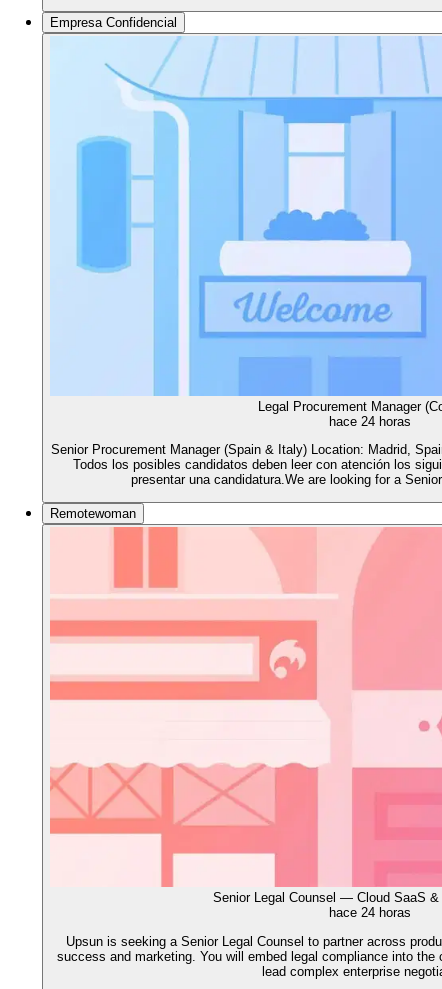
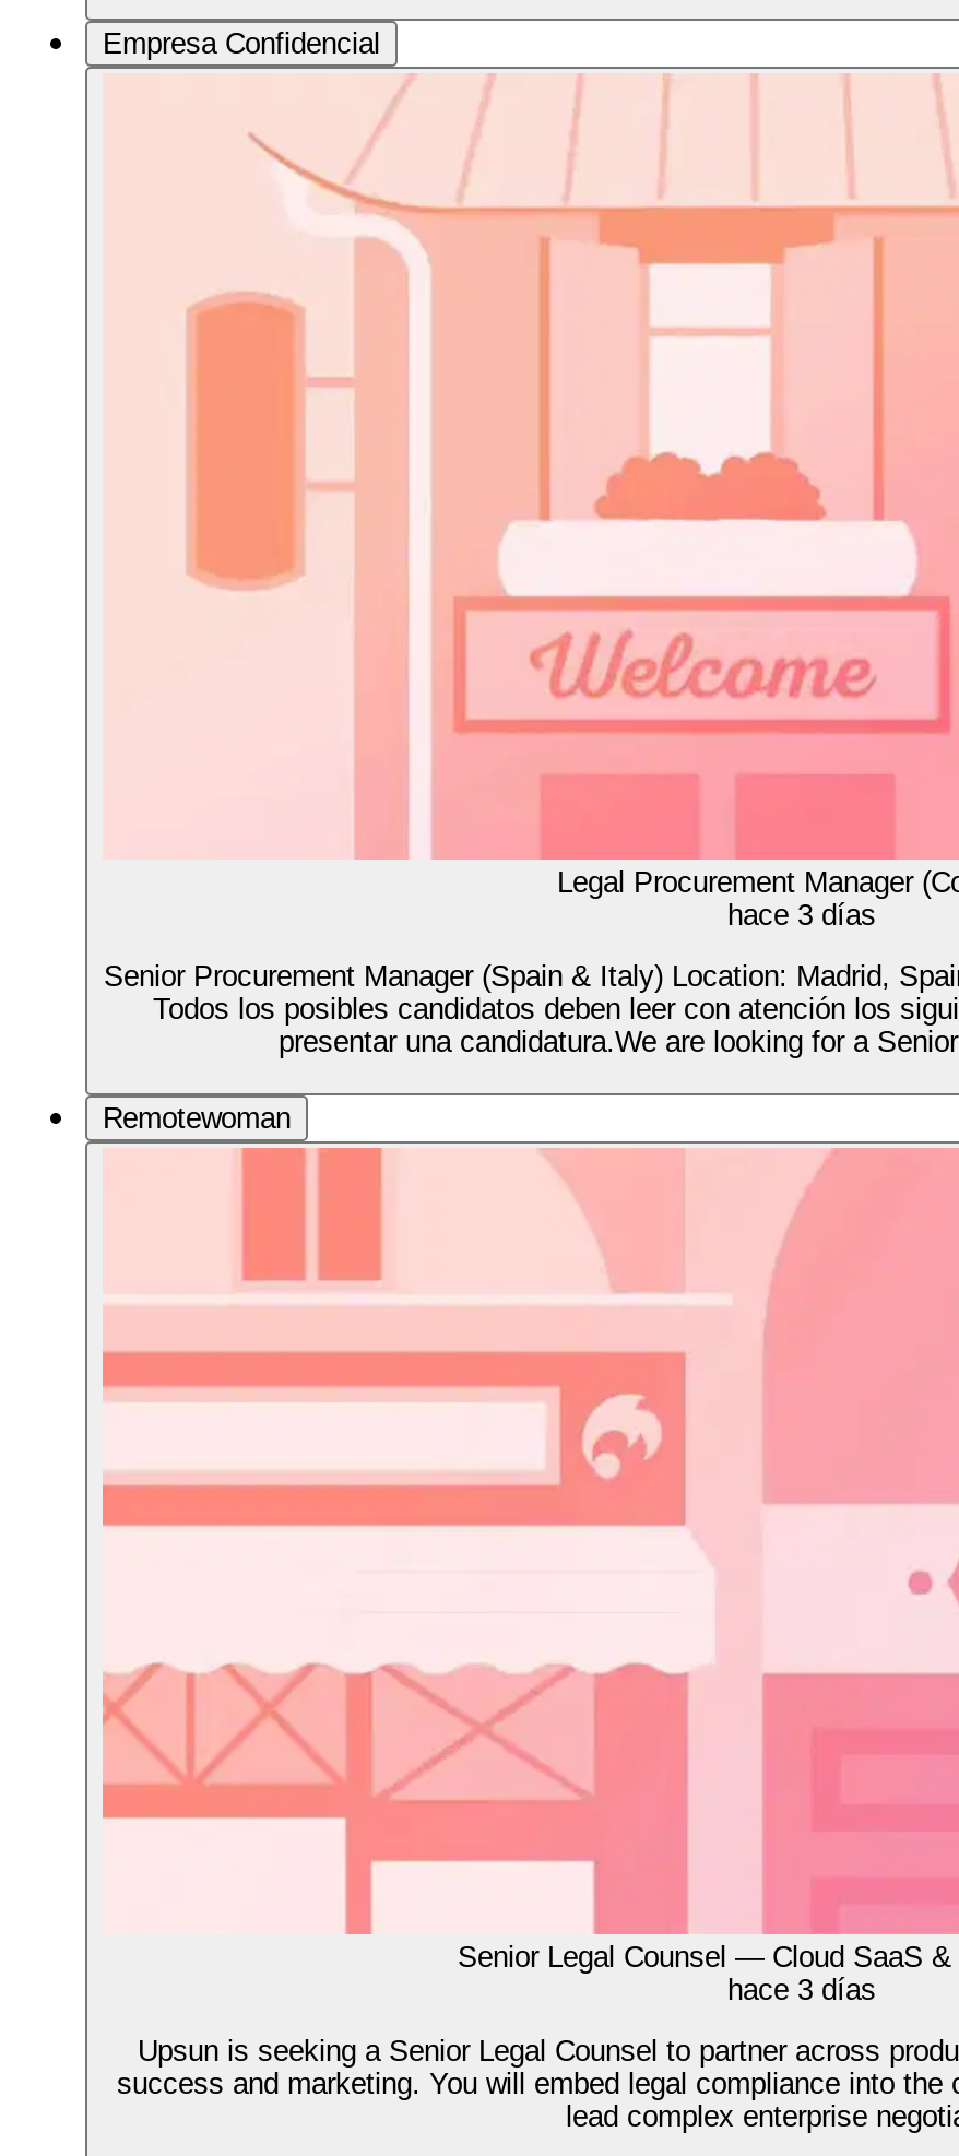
- [image]
- hace 24 horas
+ [image]
+ hace 3 días

- hace 24 horas
+ hace 3 días
